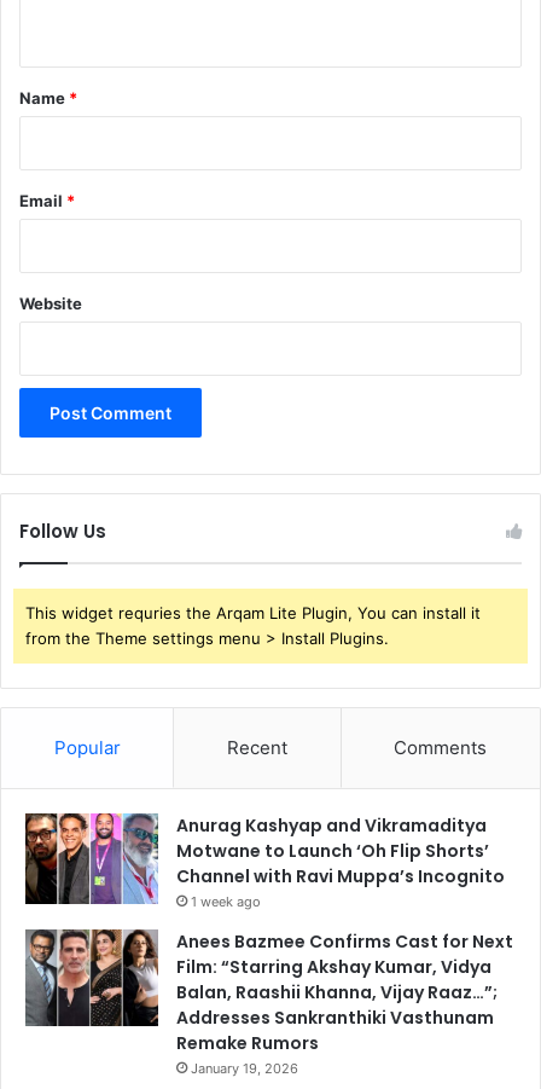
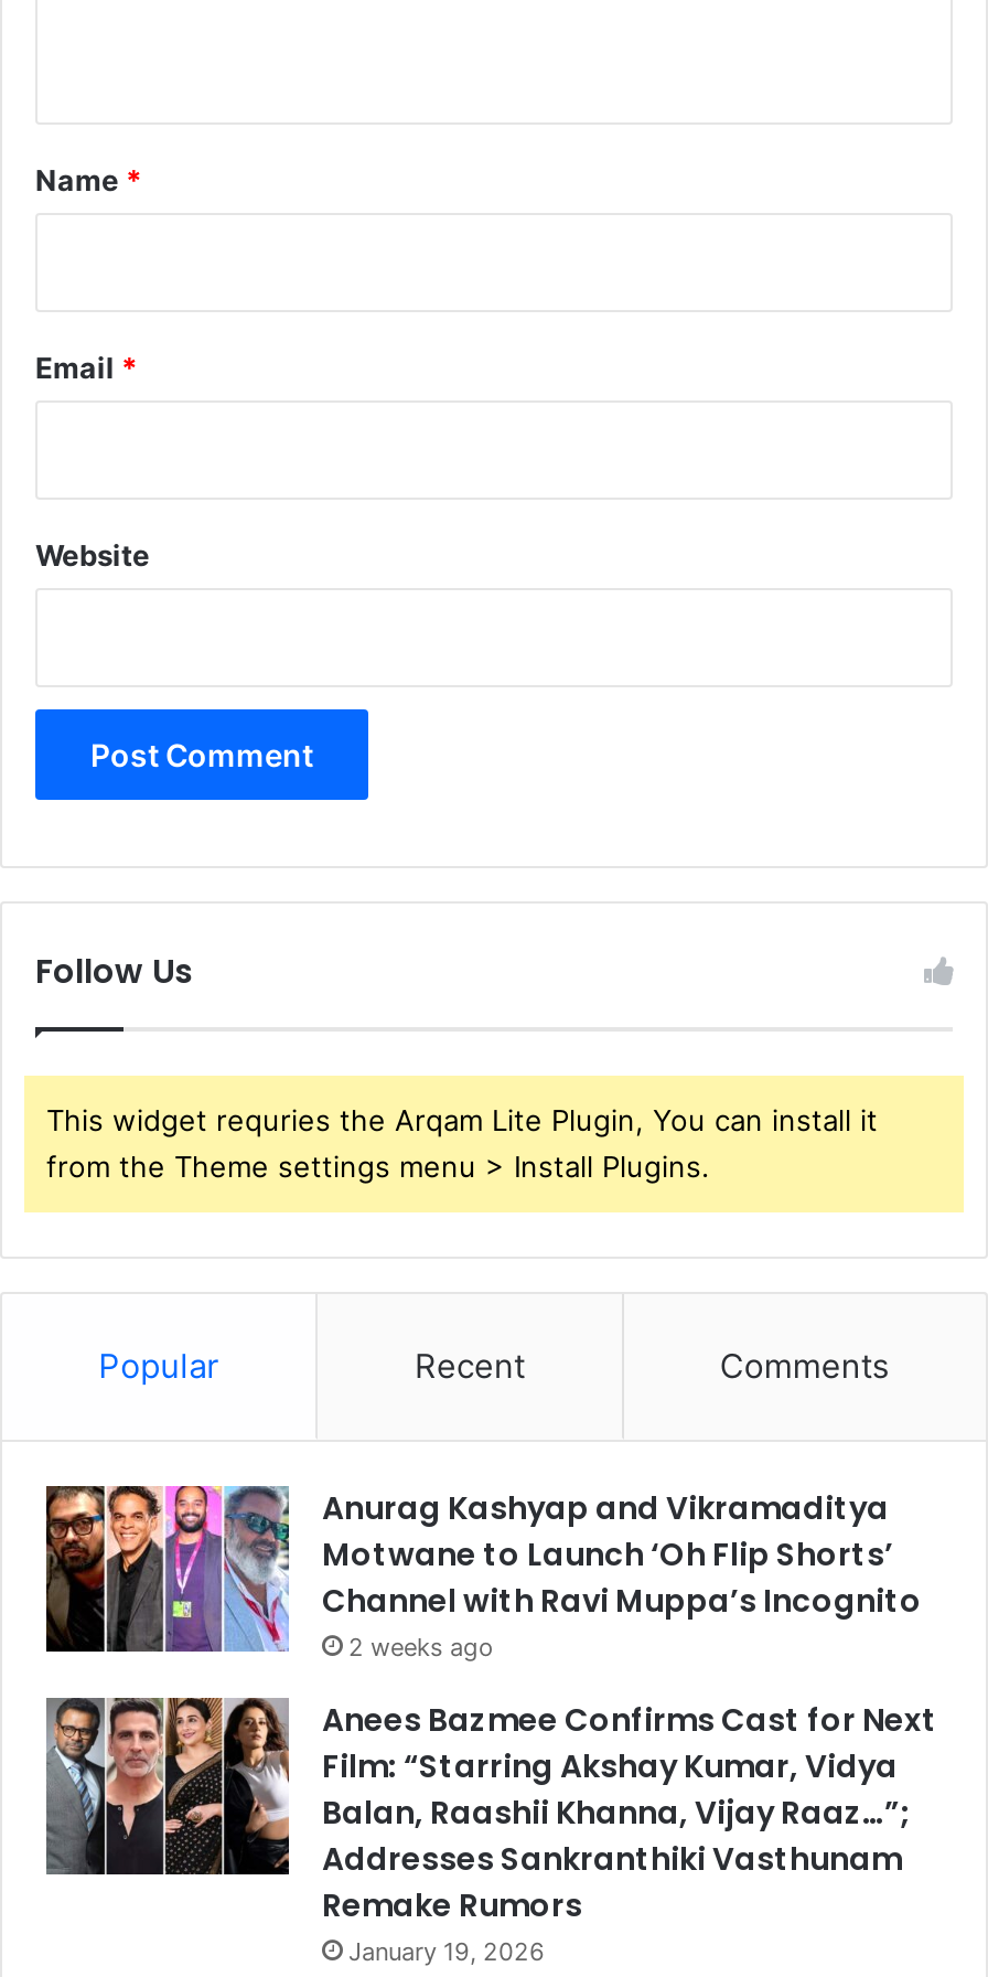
- 1 week ago
+ 2 weeks ago
